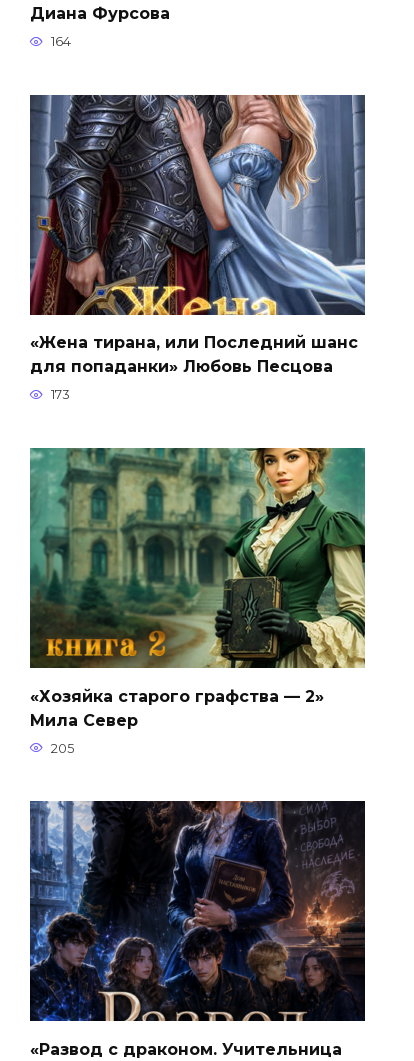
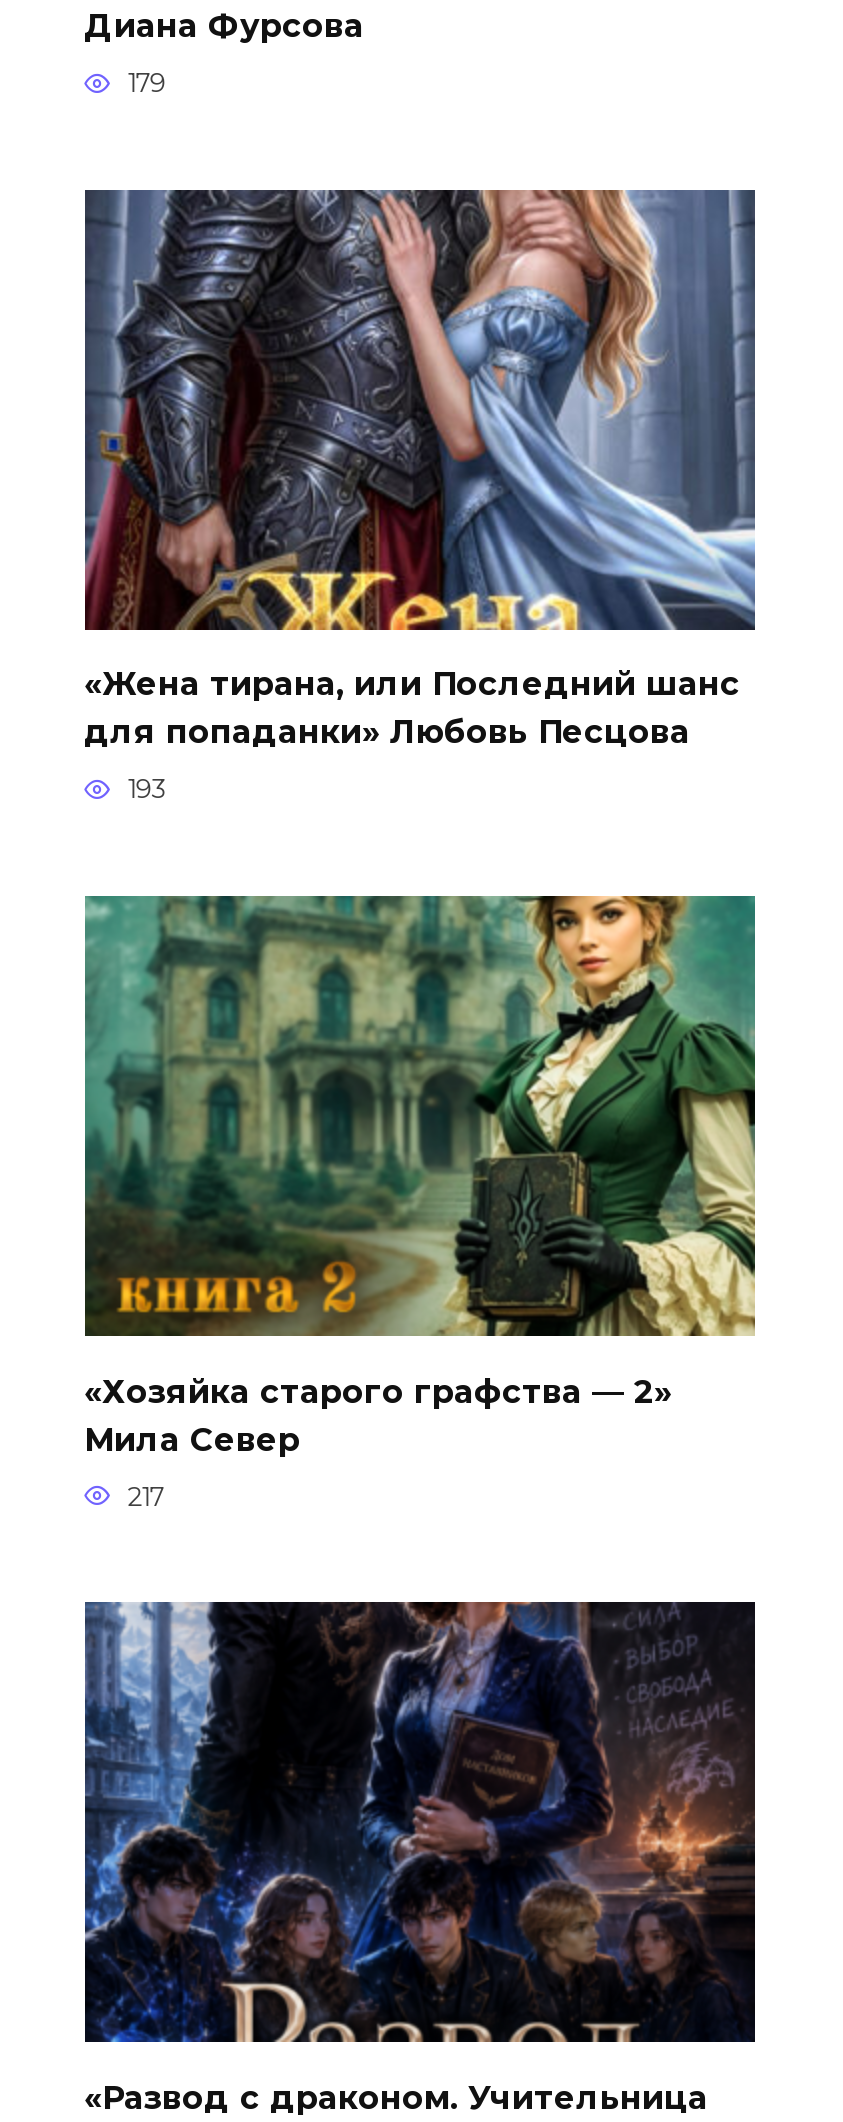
- 164
+ 179

- 173
+ 193

- 205
+ 217
